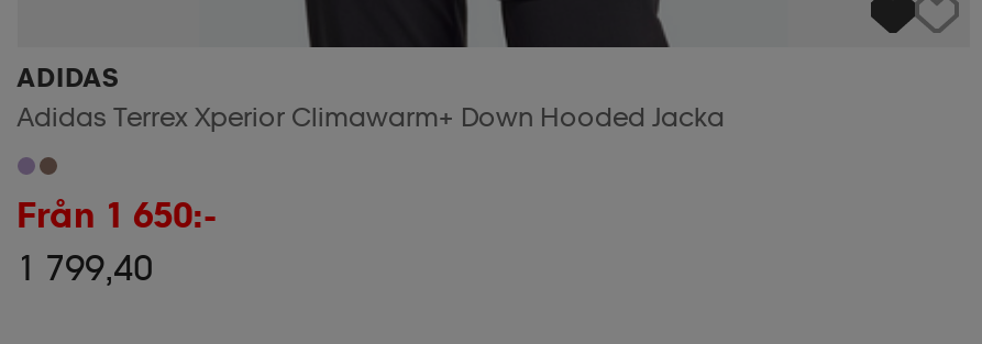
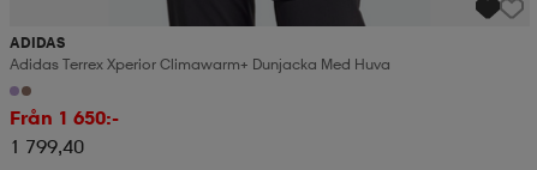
- Adidas Terrex Xperior Climawarm+ Down Hooded Jacka
+ Adidas Terrex Xperior Climawarm+ Dunjacka Med Huva
